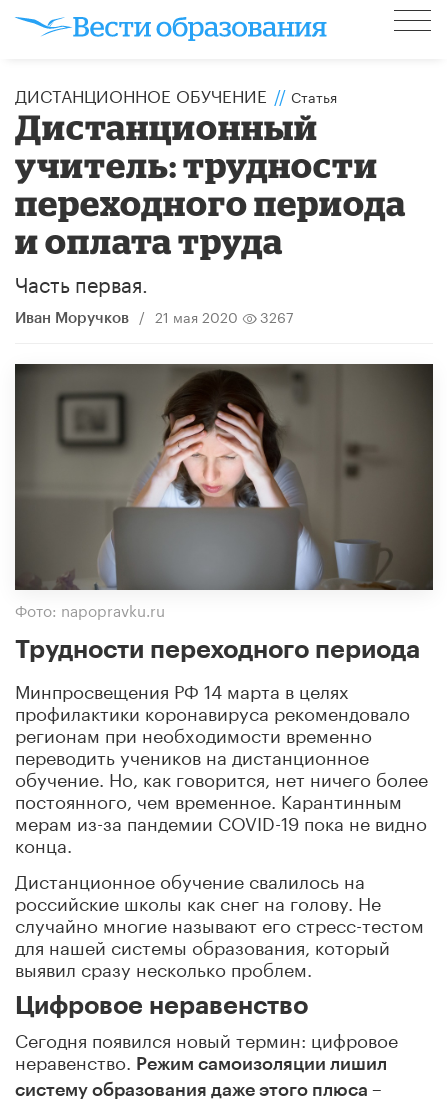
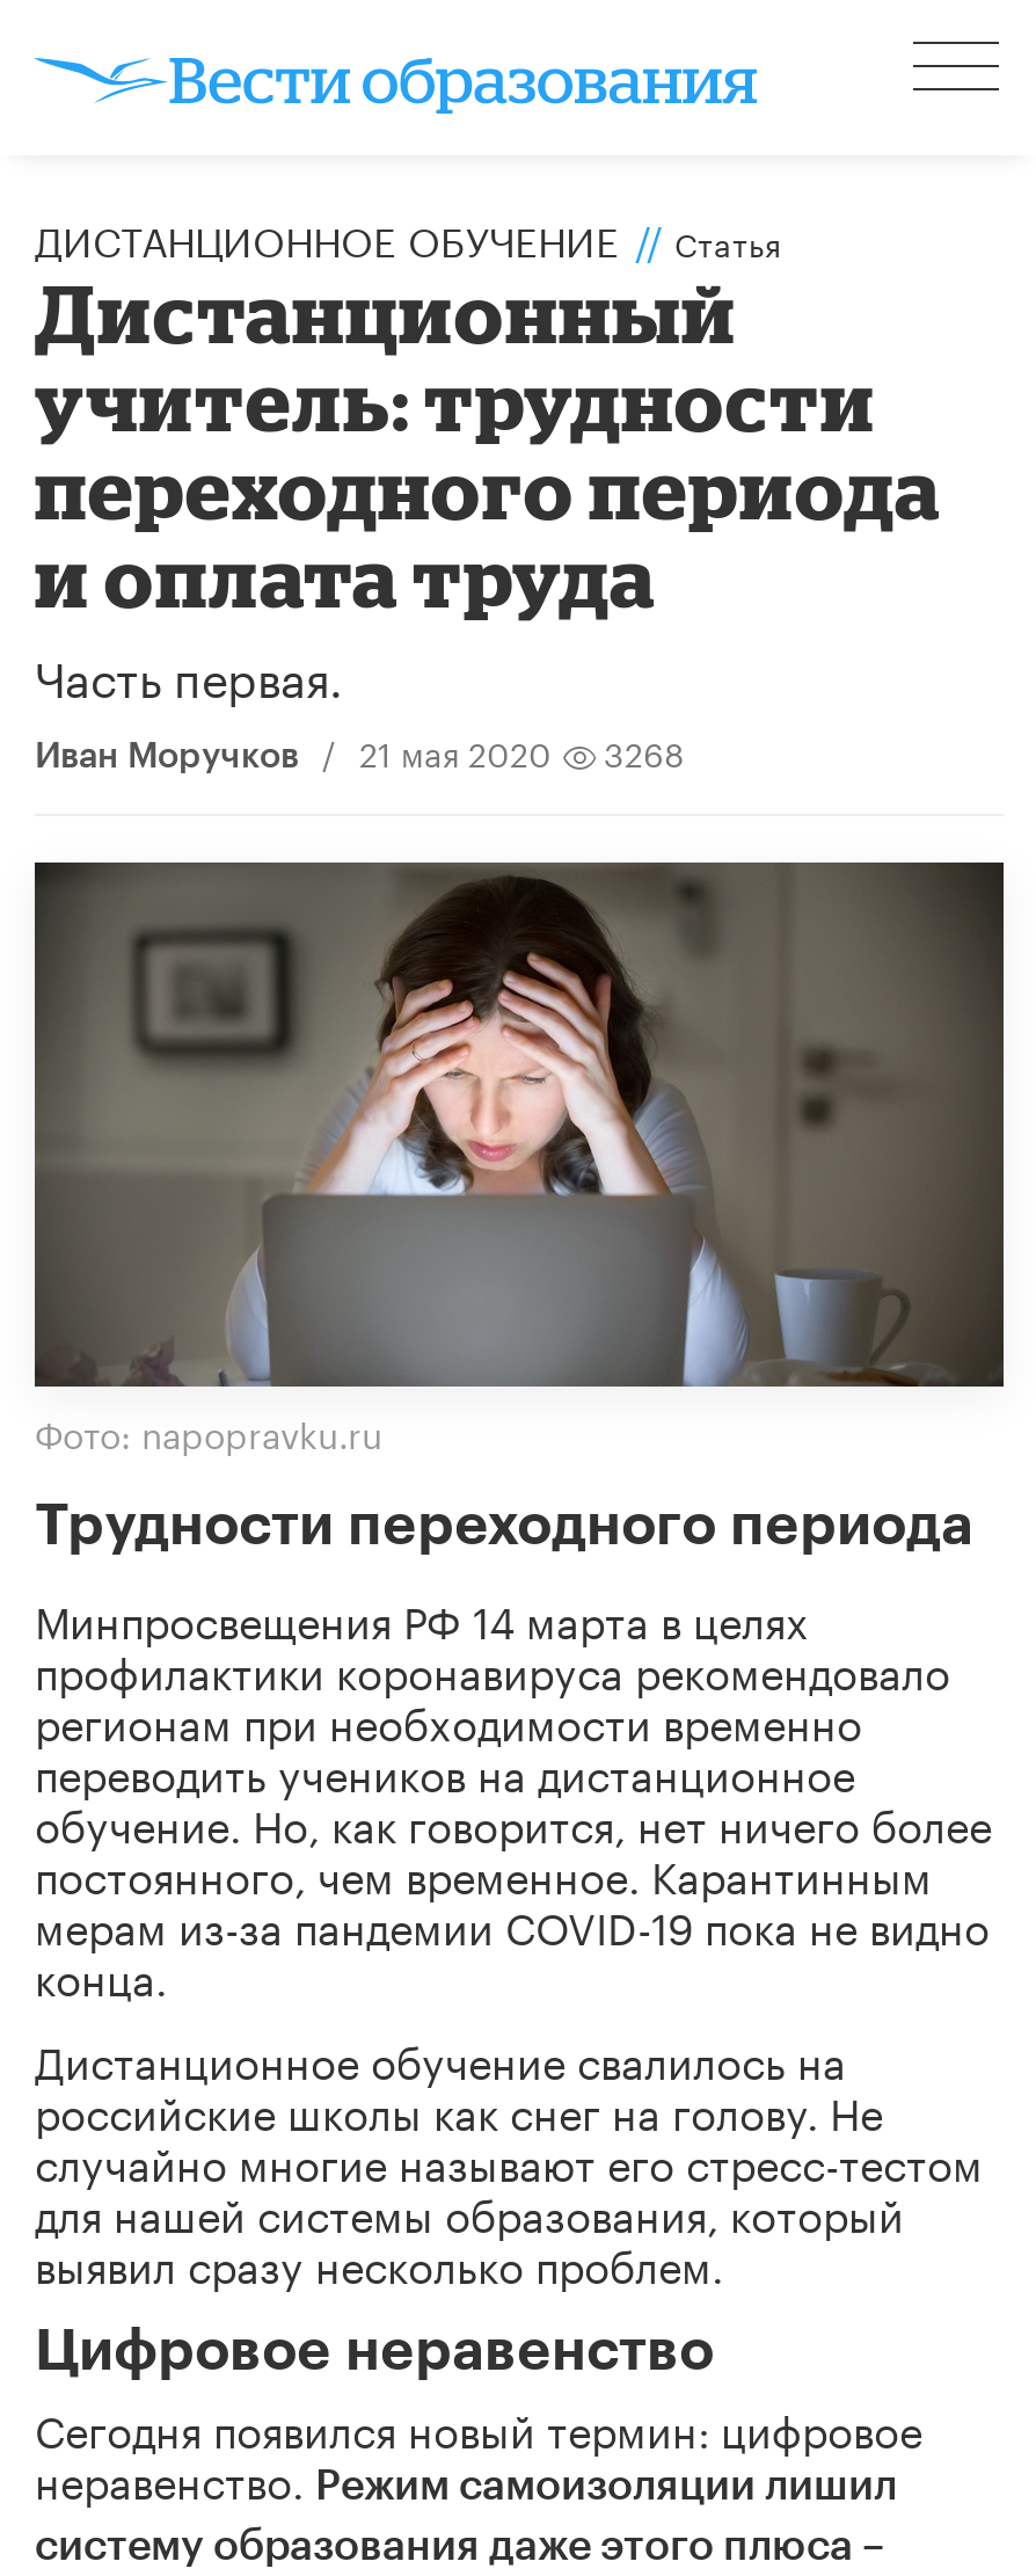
- Иван Моручков / 21 мая 2020 3267
+ Иван Моручков / 21 мая 2020 3268
